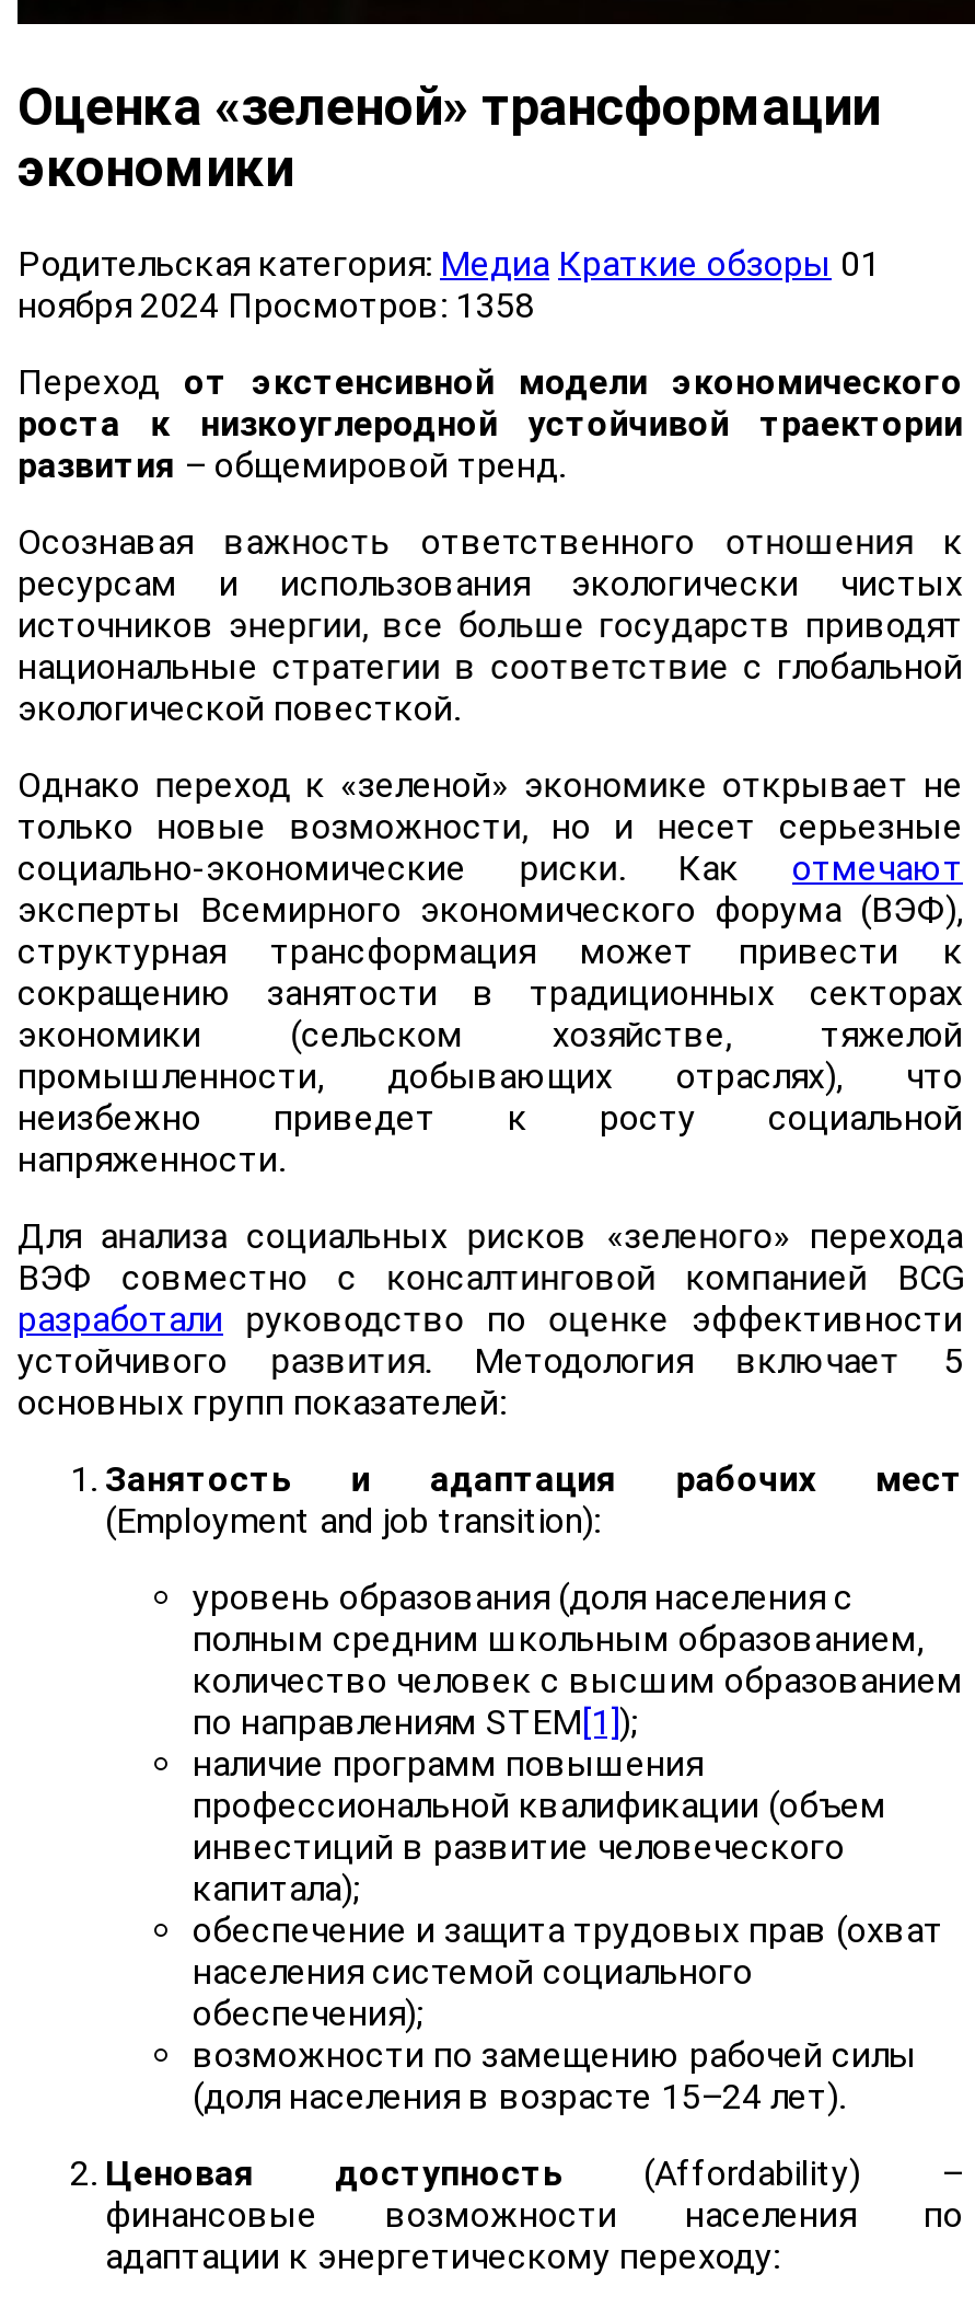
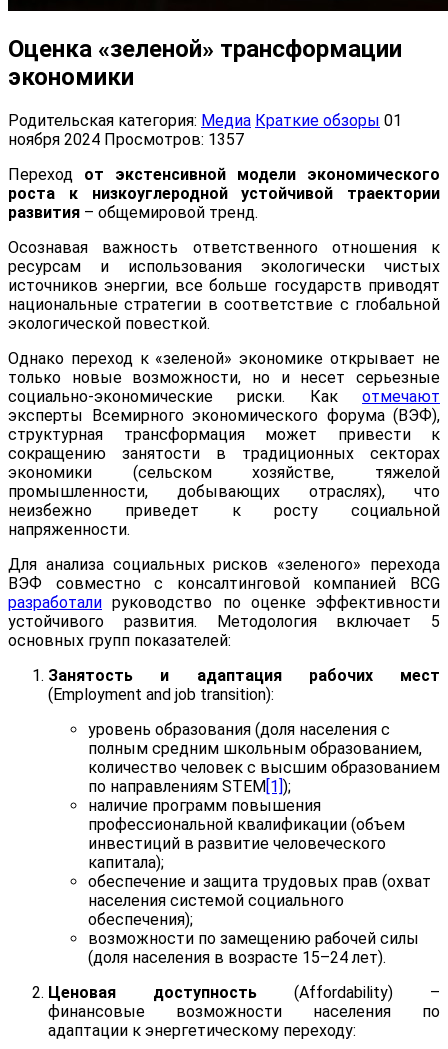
- ноября 2024 Просмотров: 1358
+ ноября 2024 Просмотров: 1357
